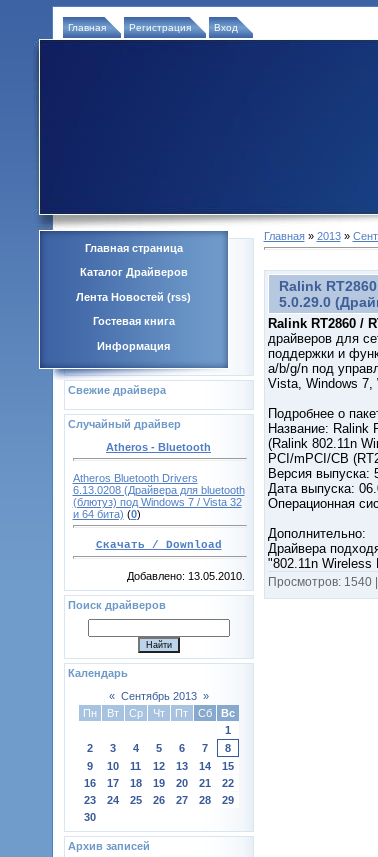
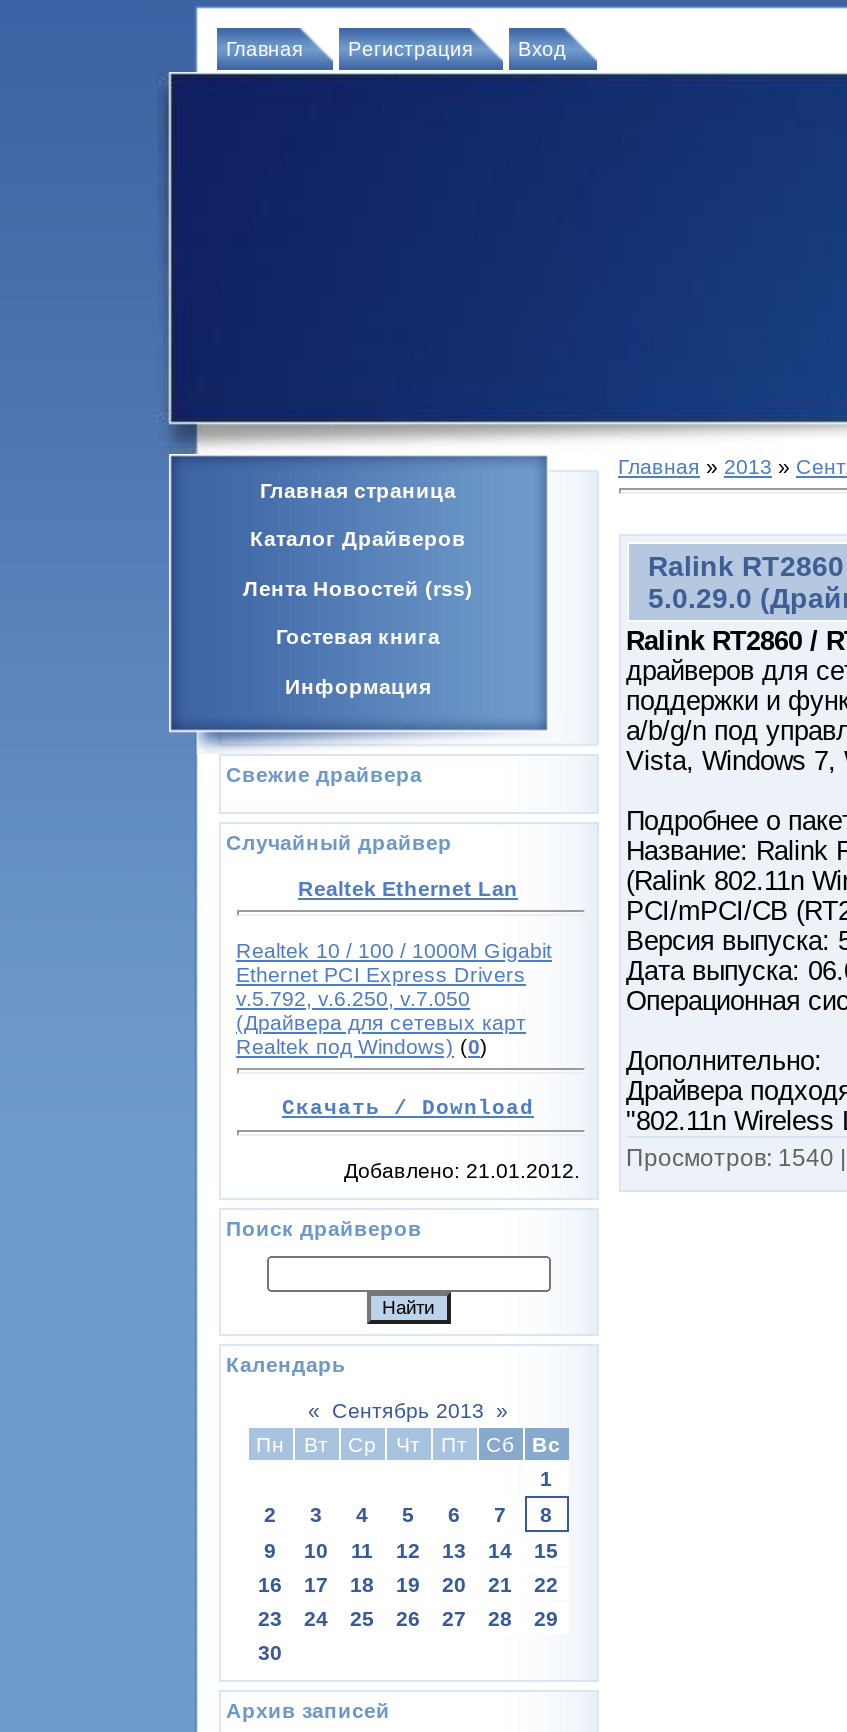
- Atheros - Bluetooth
+ Realtek Ethernet Lan

- Atheros Bluetooth Drivers
- 6.13.0208 (Драйвера для bluetooth
- (блютуз) под Windows 7 / Vista 32
- и 64 бита) (0)
+ Realtek 10 / 100 / 1000M Gigabit
+ Ethernet PCI Express Drivers
+ v.5.792, v.6.250, v.7.050
+ (Драйвера для сетевых карт
+ Realtek под Windows) (0)

- Добавлено: 13.05.2010.
+ Добавлено: 21.01.2012.
